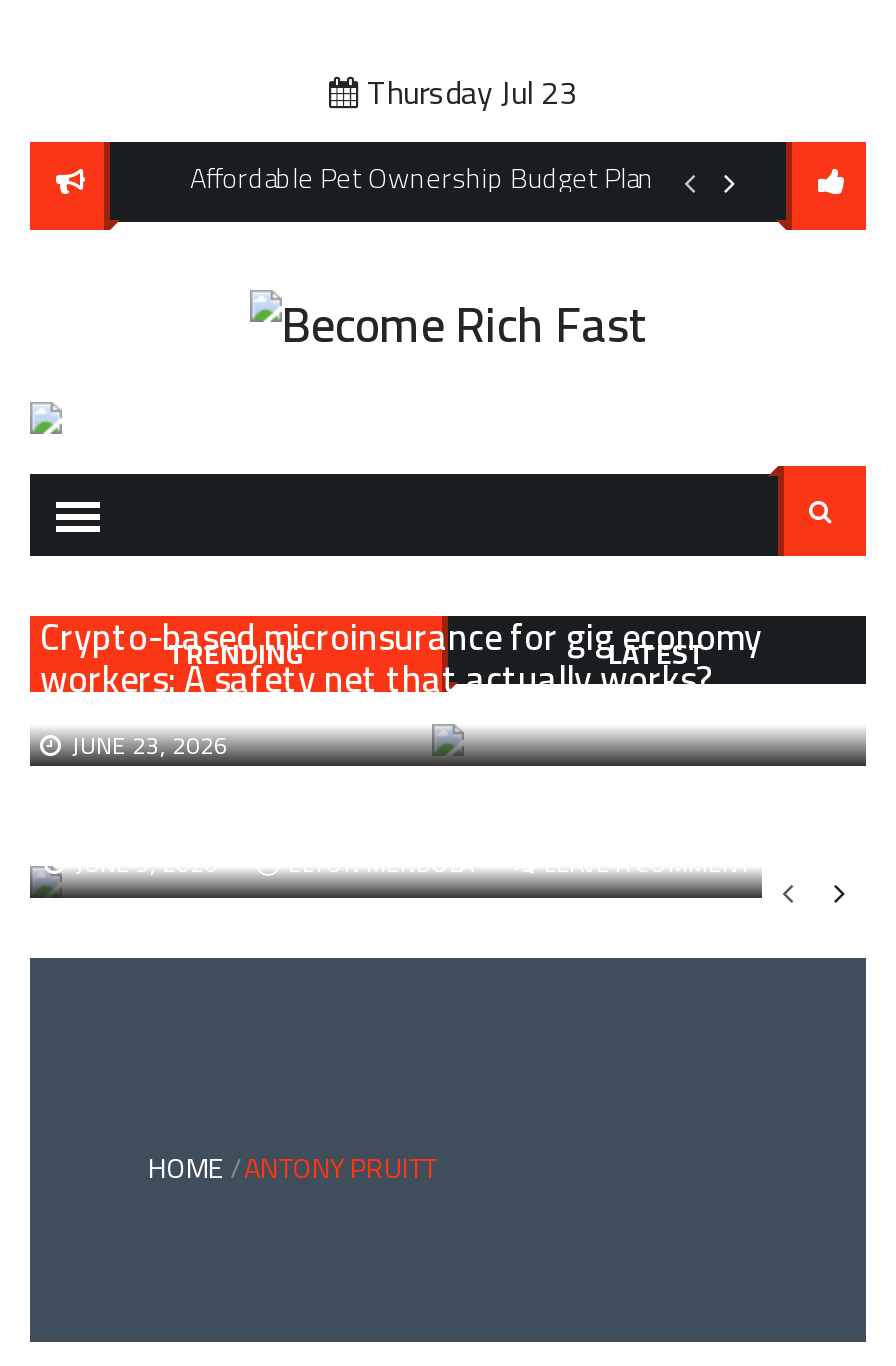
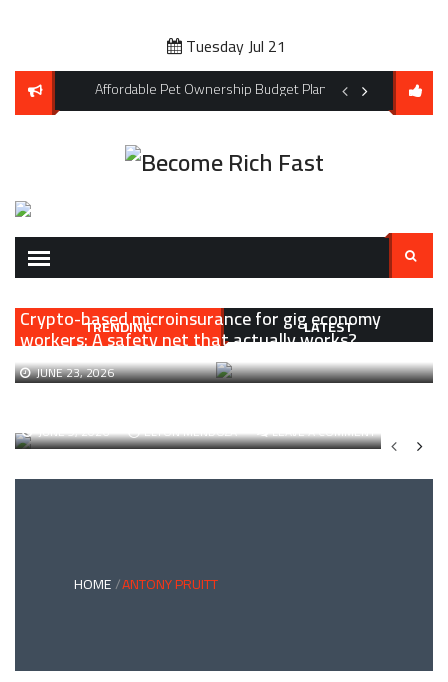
- Thursday Jul 23
+ Tuesday Jul 21
